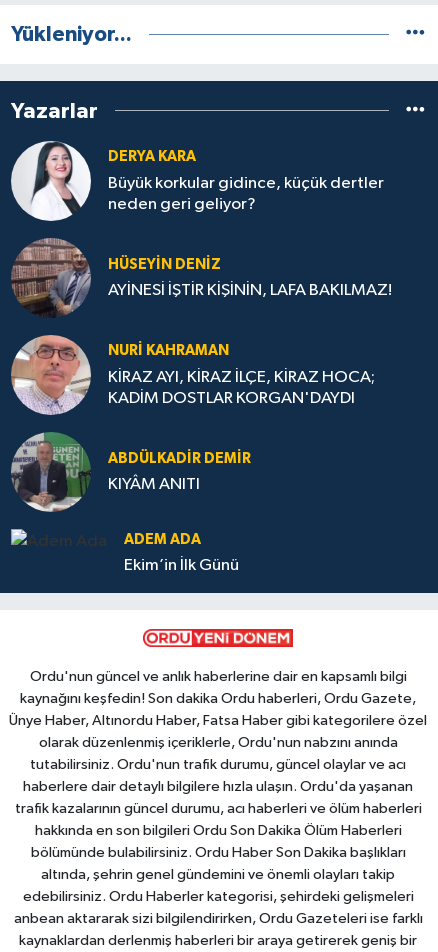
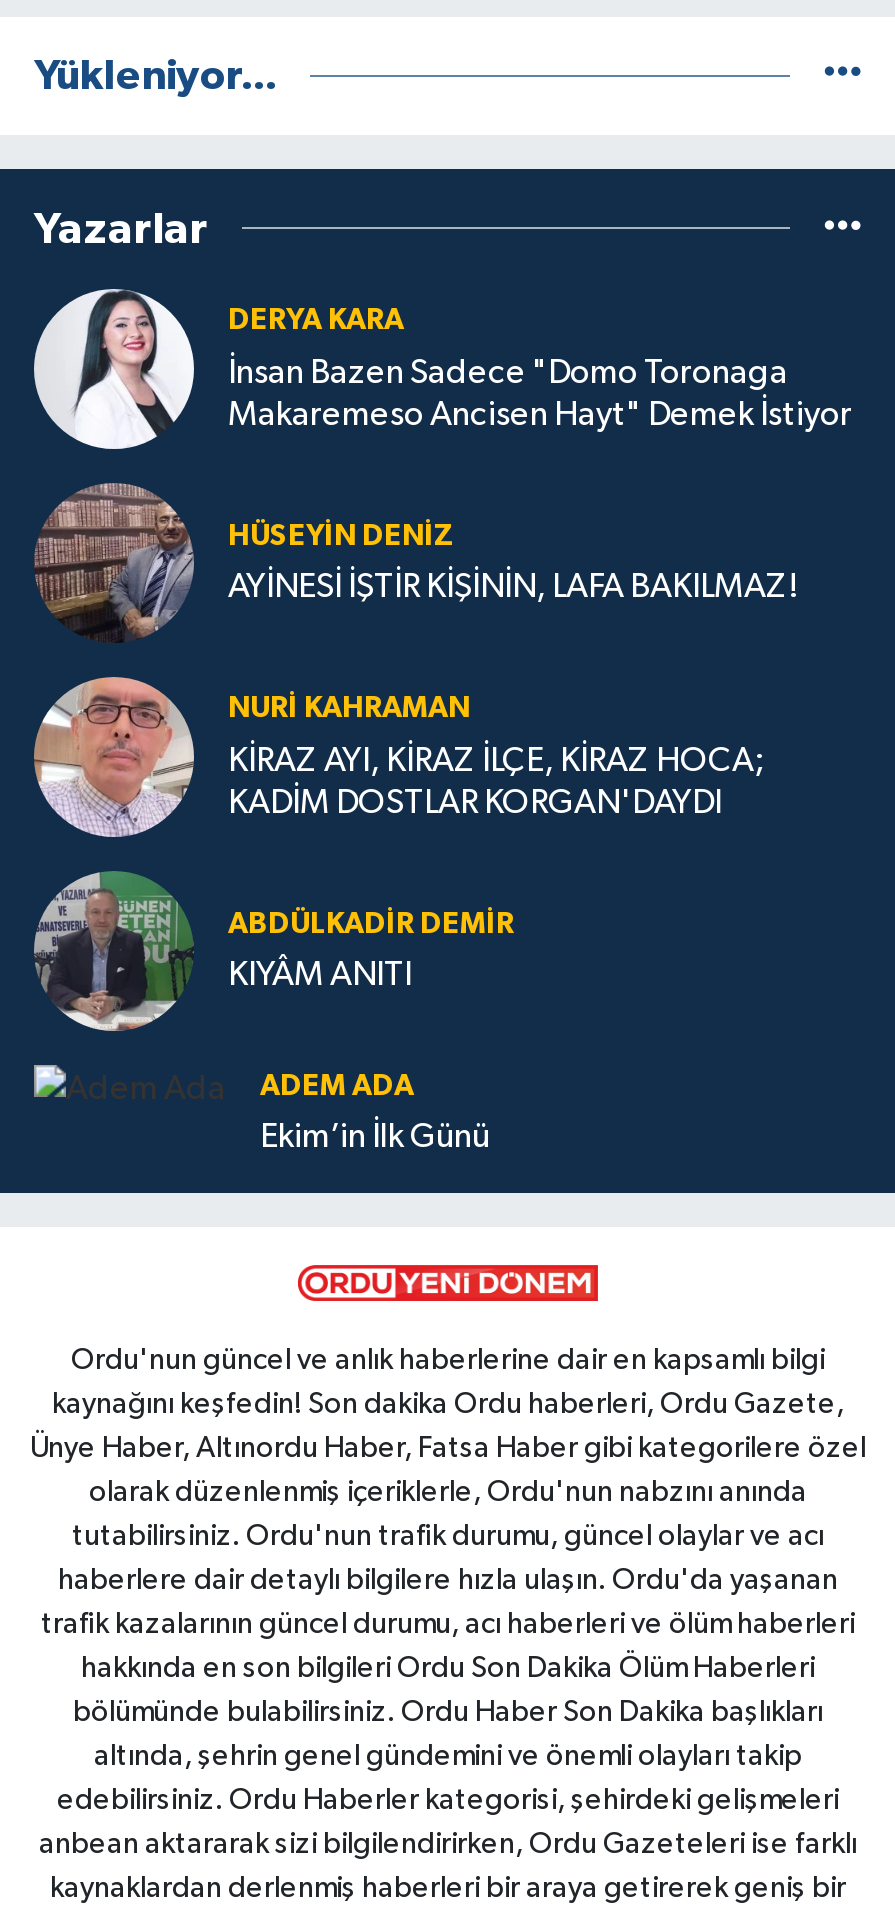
- Büyük korkular gidince, küçük dertler
- neden geri geliyor?
+ İnsan Bazen Sadece "Domo Toronaga
+ Makaremeso Ancisen Hayt" Demek İstiyor
